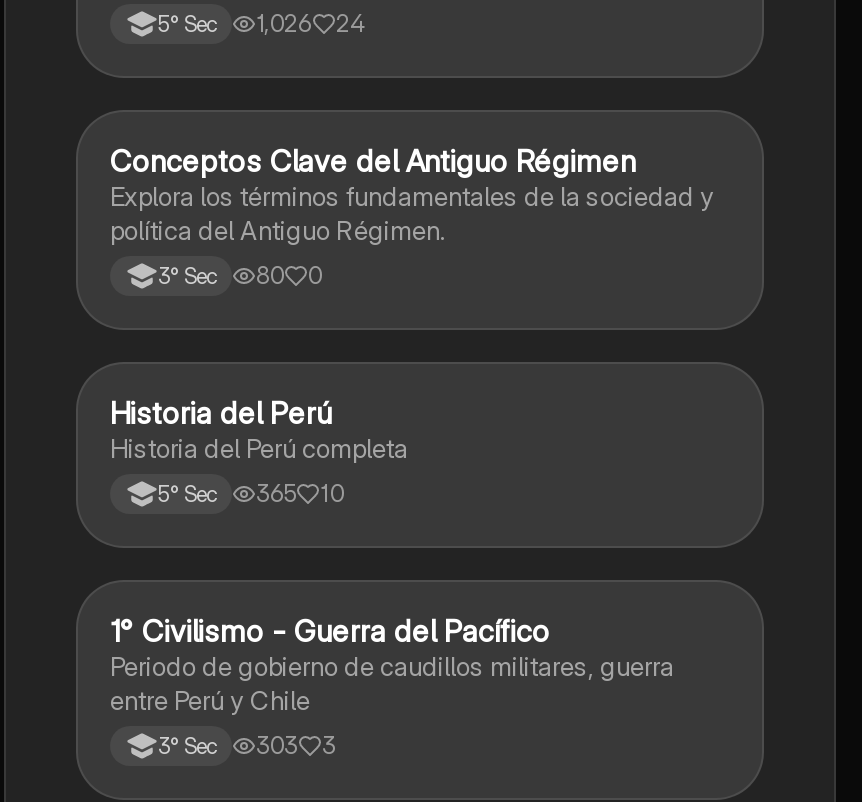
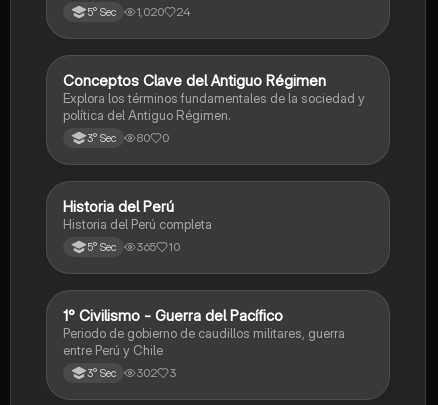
- 5° Sec 1,026 24
+ 5° Sec 1,020 24

- 3° Sec 303 3
+ 3° Sec 302 3
